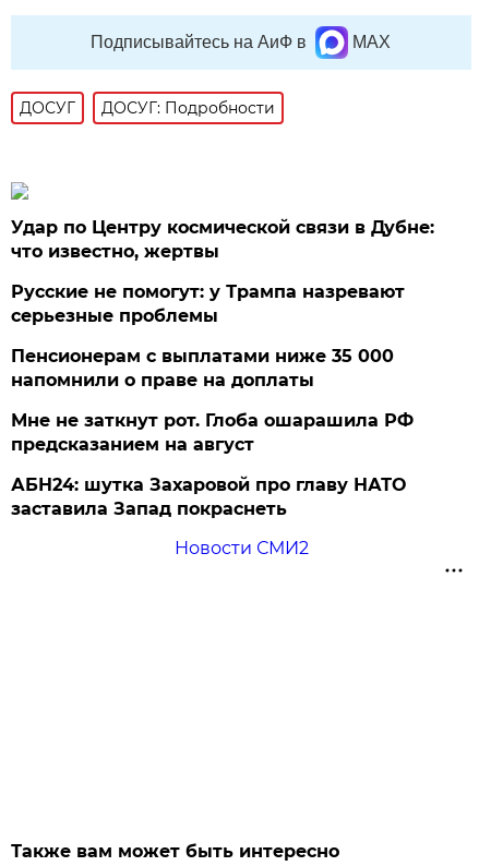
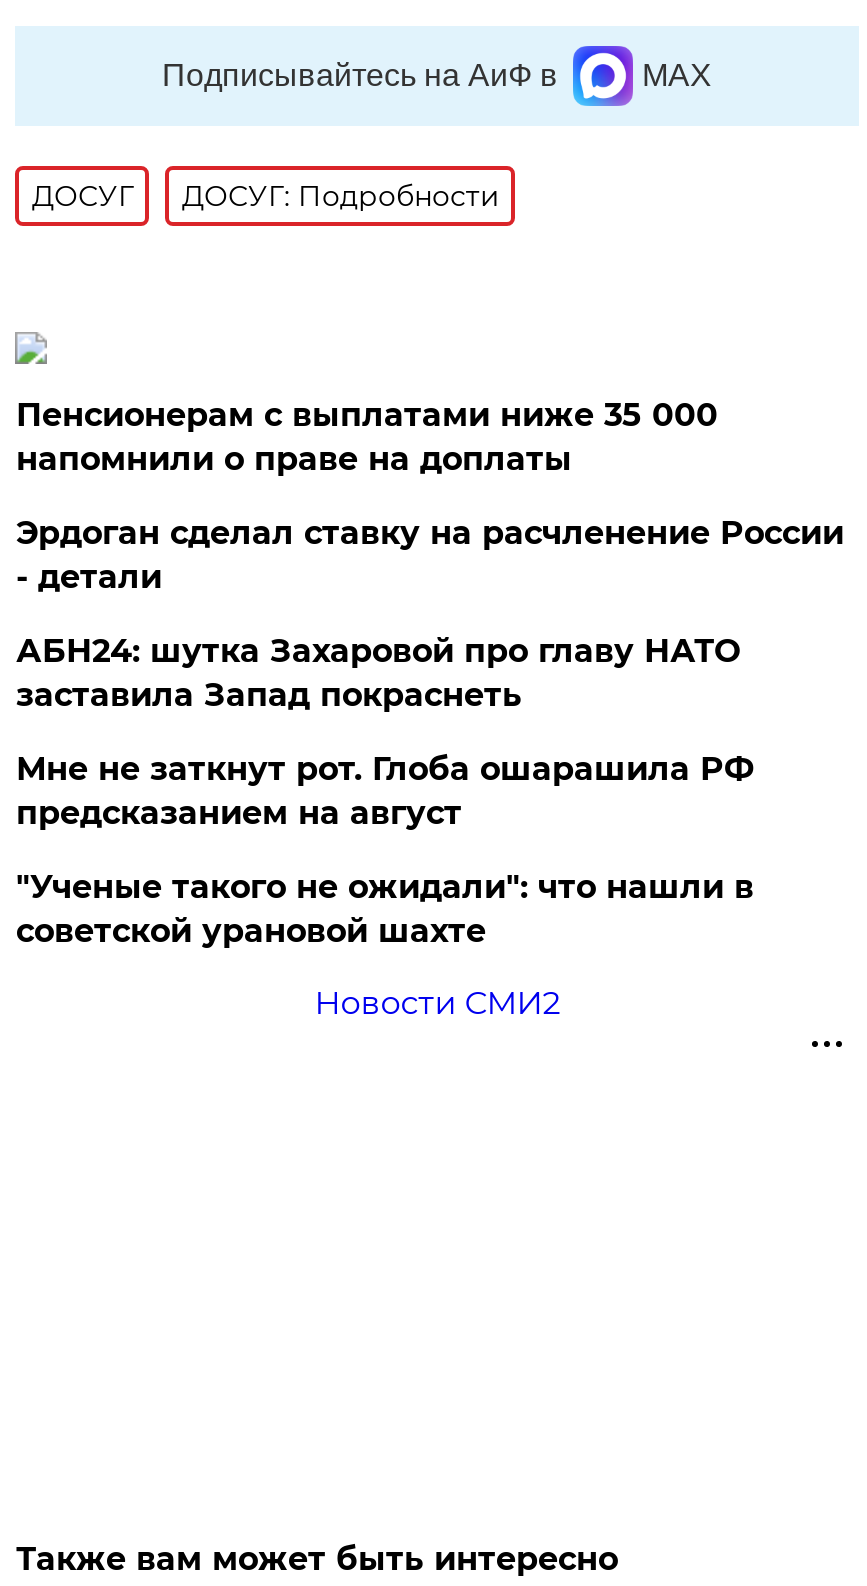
- Удар по Центру космической связи в Дубне:
- что известно, жертвы
- Русские не помогут: у Трампа назревают
- серьезные проблемы

moved up: Пенсионерам с выплатами ниже 35 000 | напомнили о праве на доплаты

+ Эрдоган сделал ставку на расчленение России
+ - детали

+ "Ученые такого не ожидали": что нашли в
+ советской урановой шахте

moved up: АБН24: шутка Захаровой про главу НАТО | заставила Запад покраснеть
